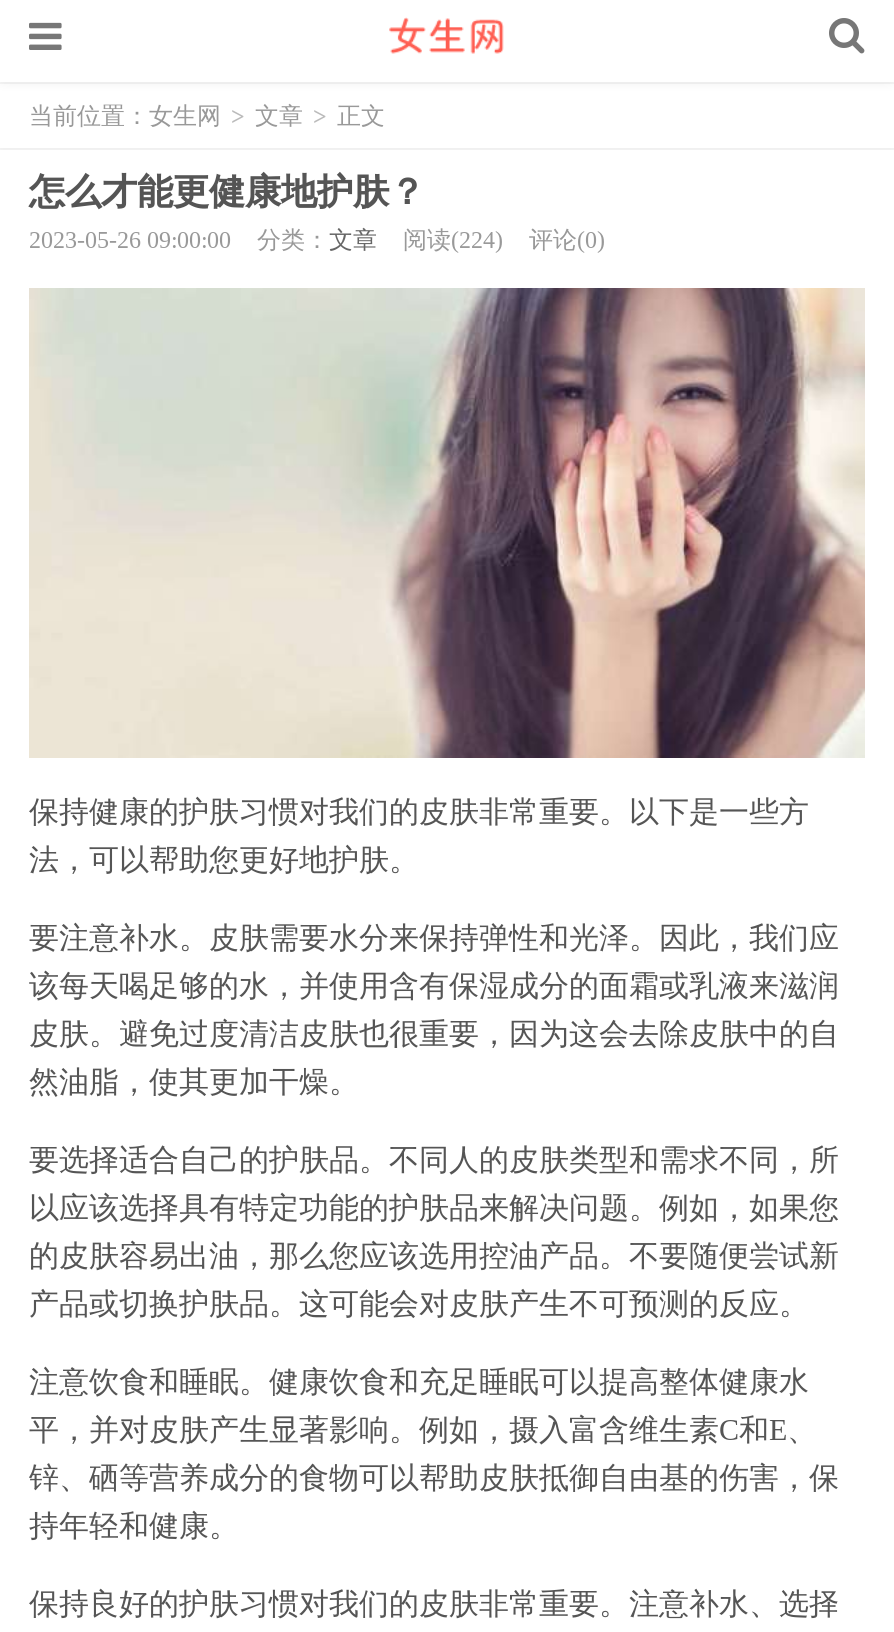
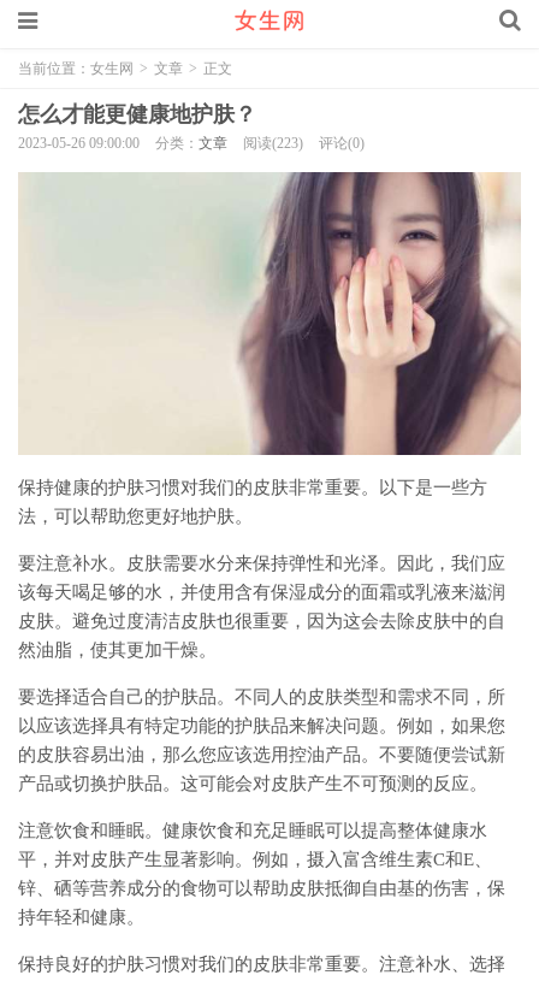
- 2023-05-26 09:00:00 分类：文章 阅读(224) 评论(0)
+ 2023-05-26 09:00:00 分类：文章 阅读(223) 评论(0)
